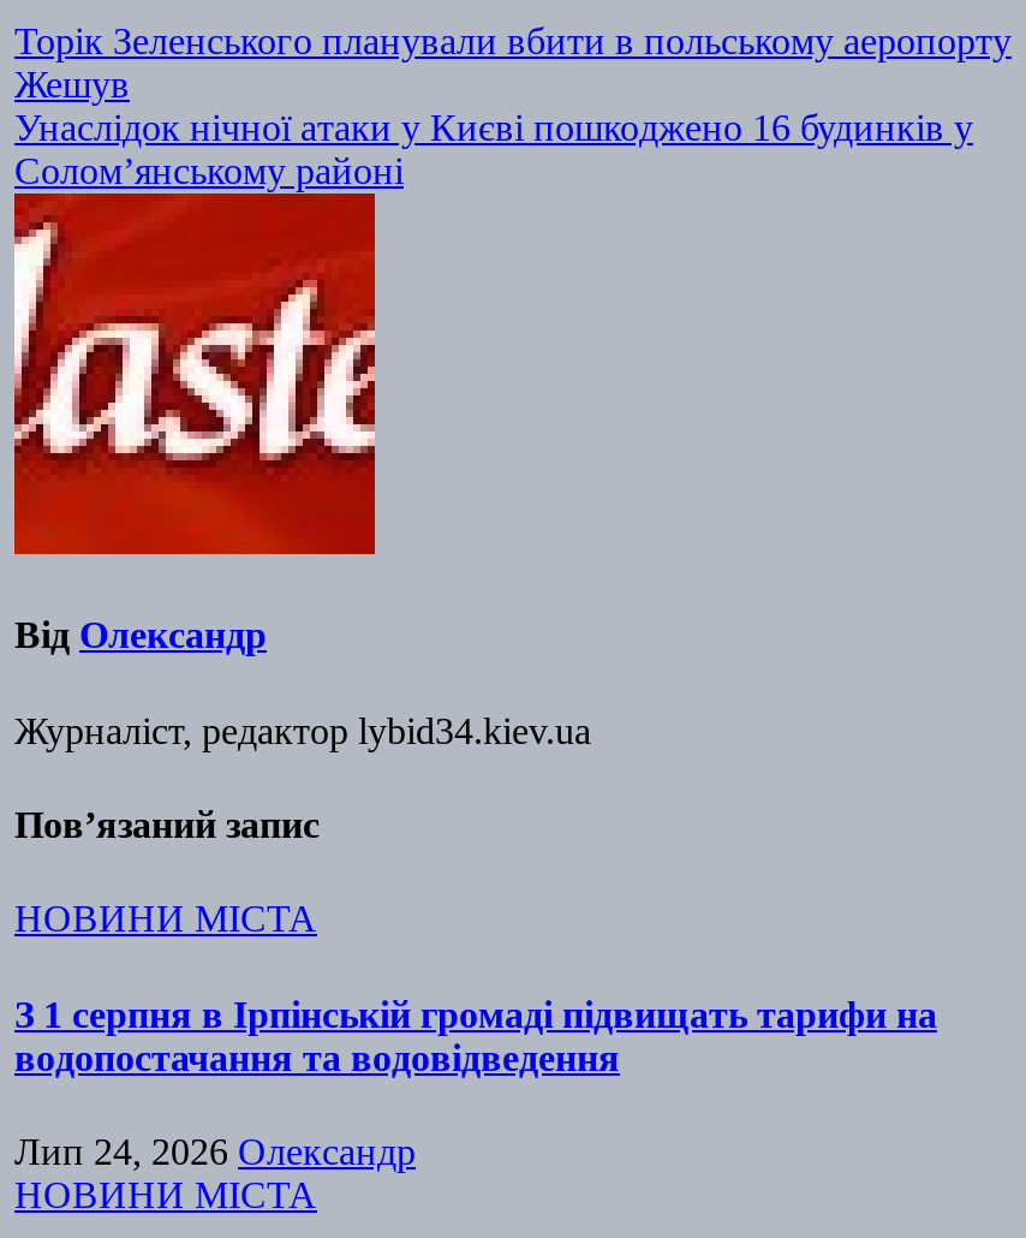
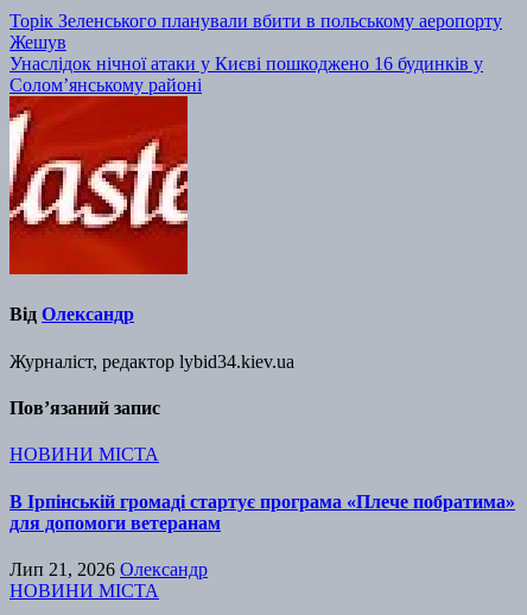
- З 1 серпня в Ірпінській громаді підвищать тарифи на
- водопостачання та водовідведення
+ В Ірпінській громаді стартує програма «Плече побратима»
+ для допомоги ветеранам

- Лип 24, 2026 Олександр
+ Лип 21, 2026 Олександр
